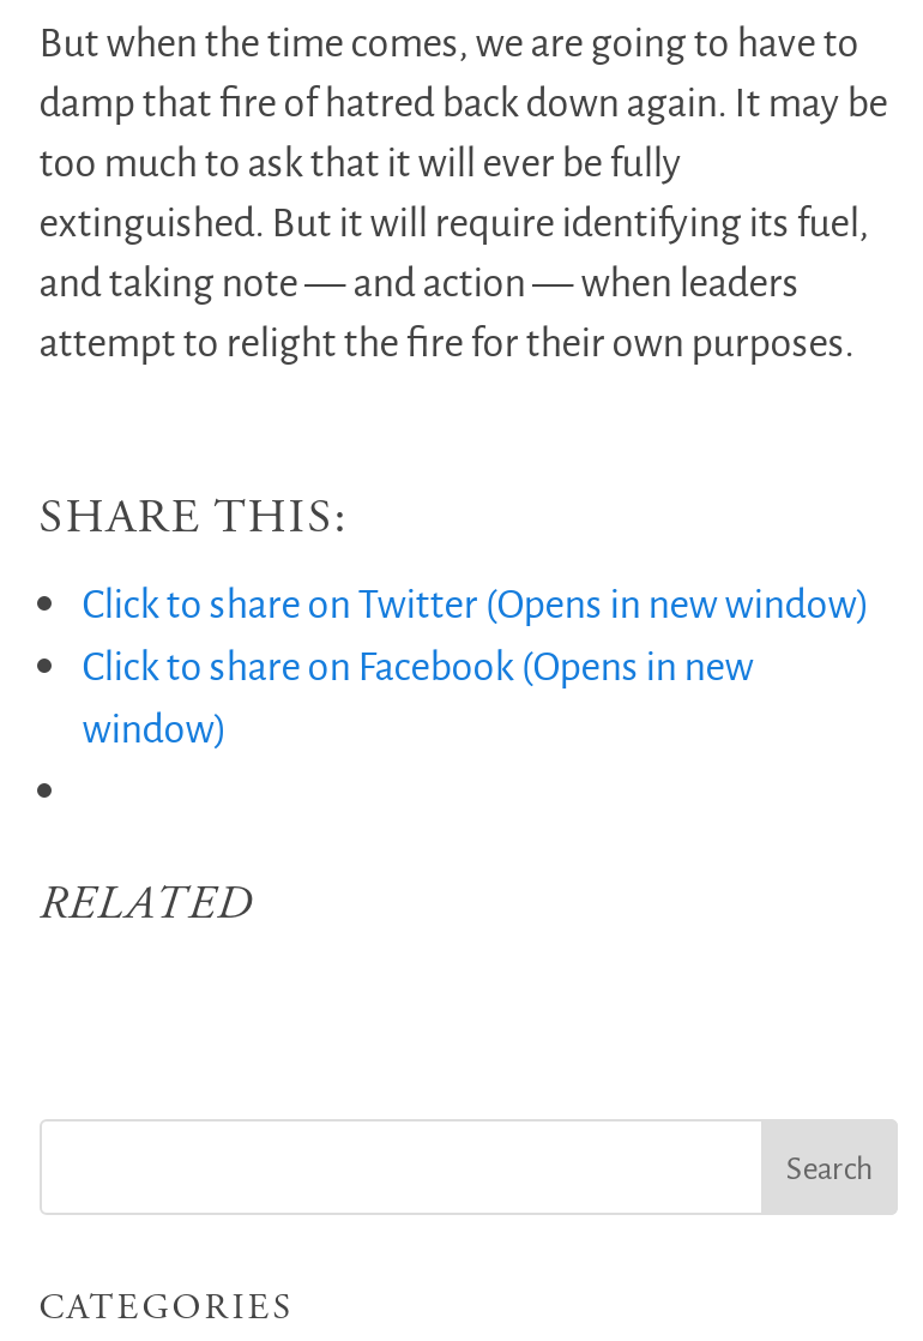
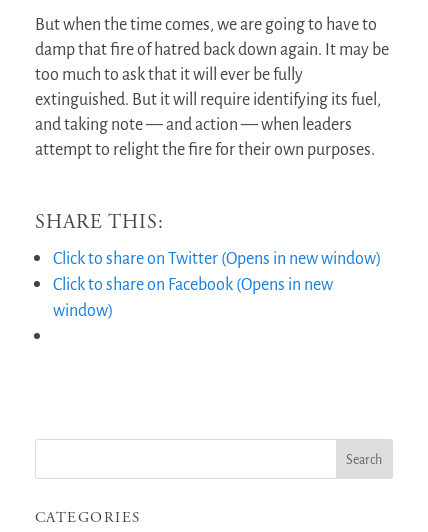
- RELATED
